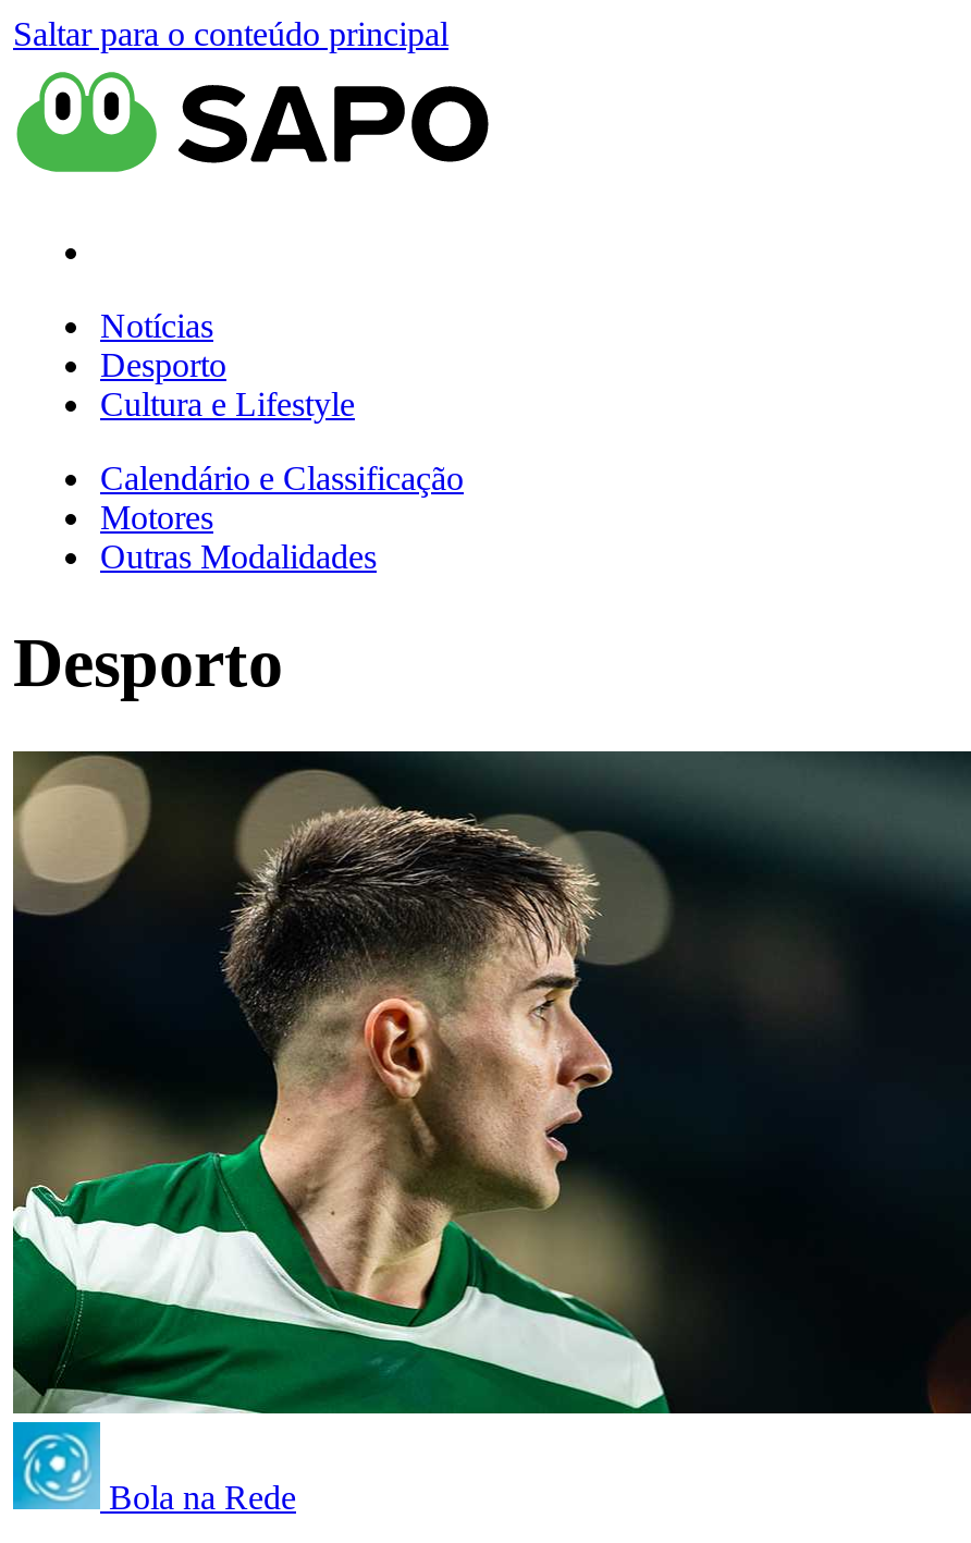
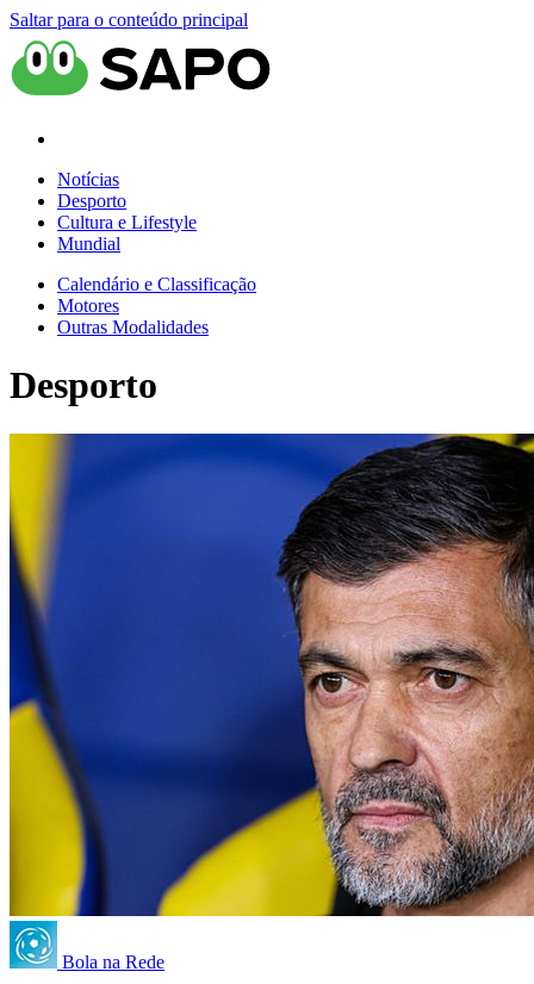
+ Mundial

- [image]
+ [image]
